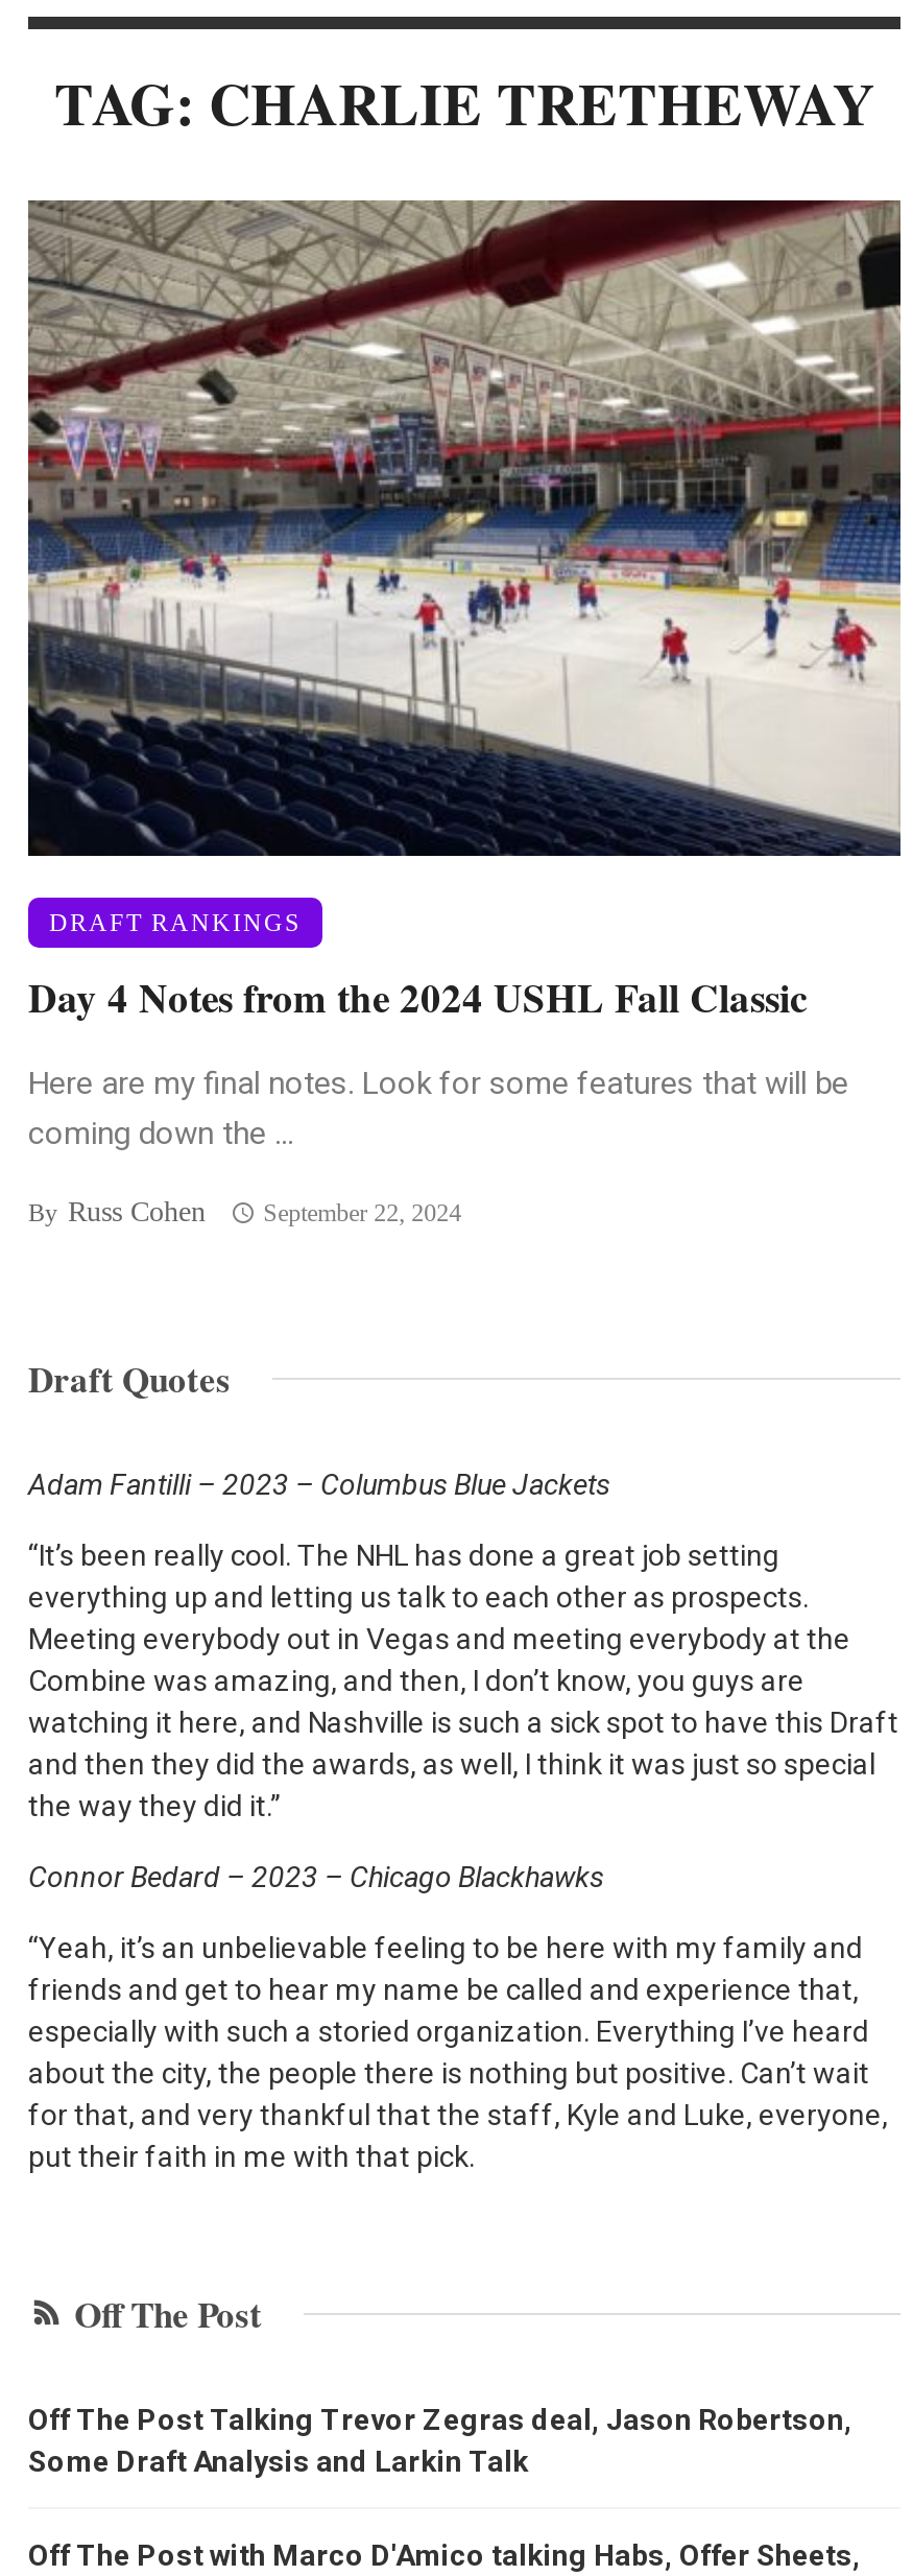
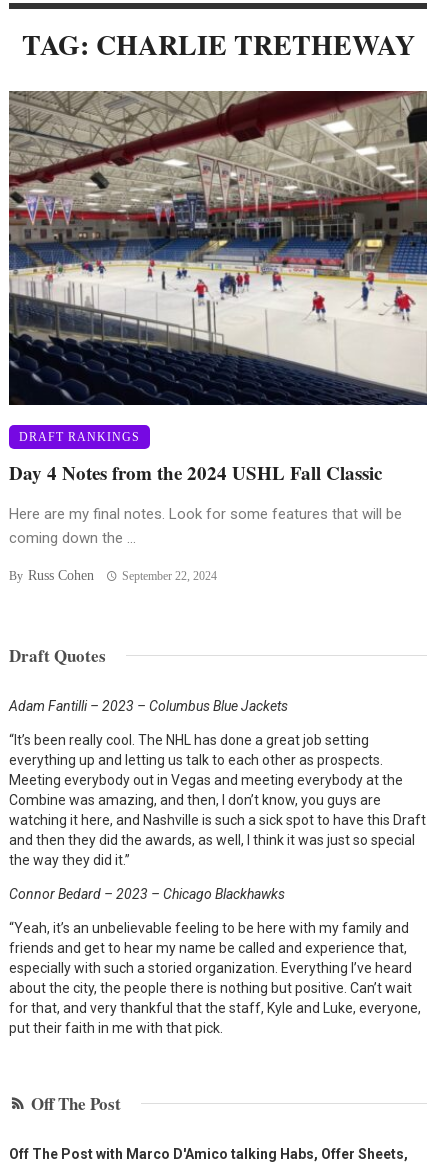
- Off The Post Talking Trevor Zegras deal, Jason Robertson,
- Some Draft Analysis and Larkin Talk
